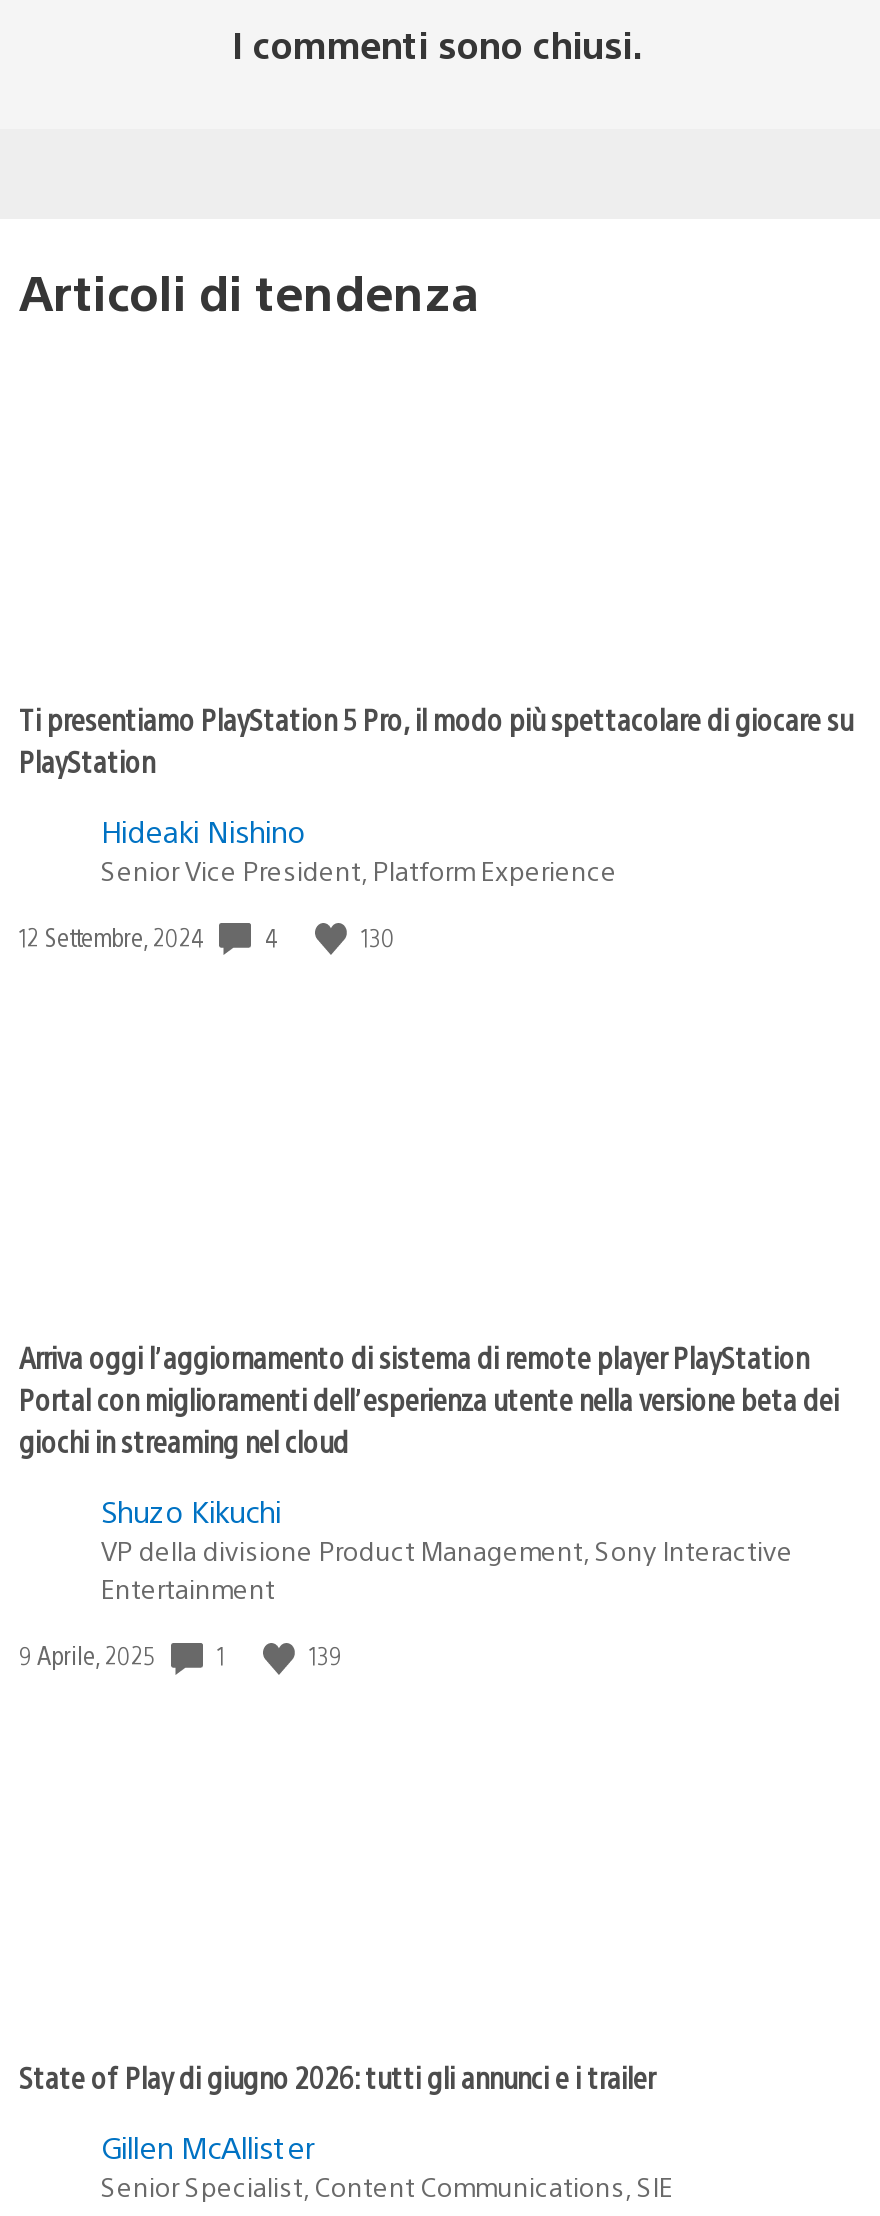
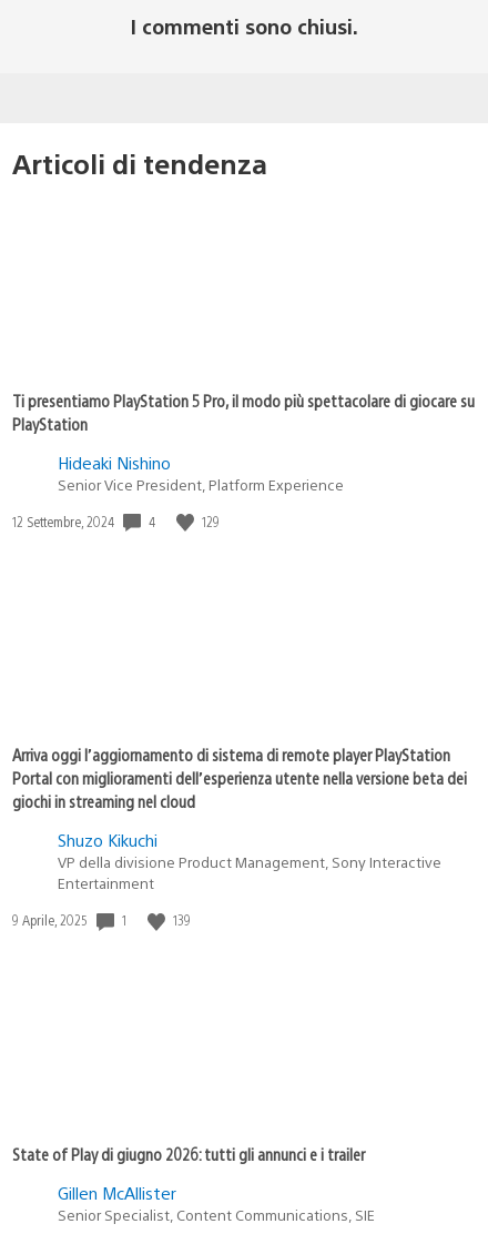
- 130
+ 129
